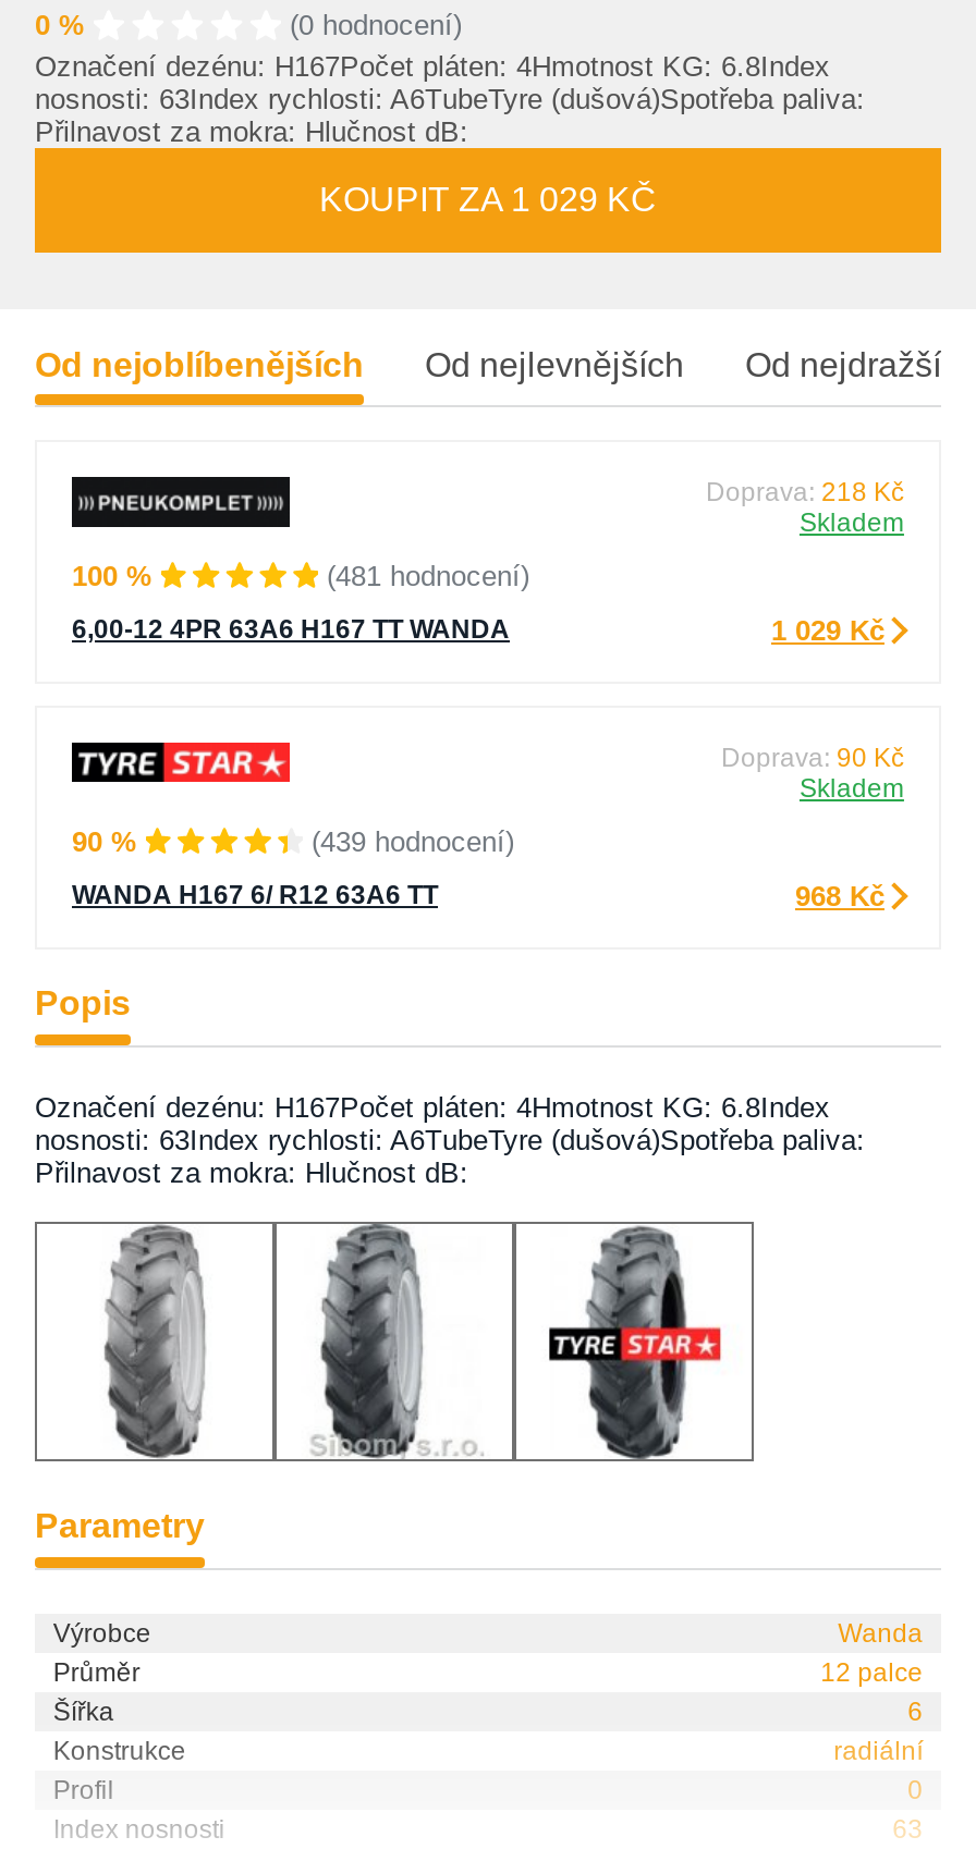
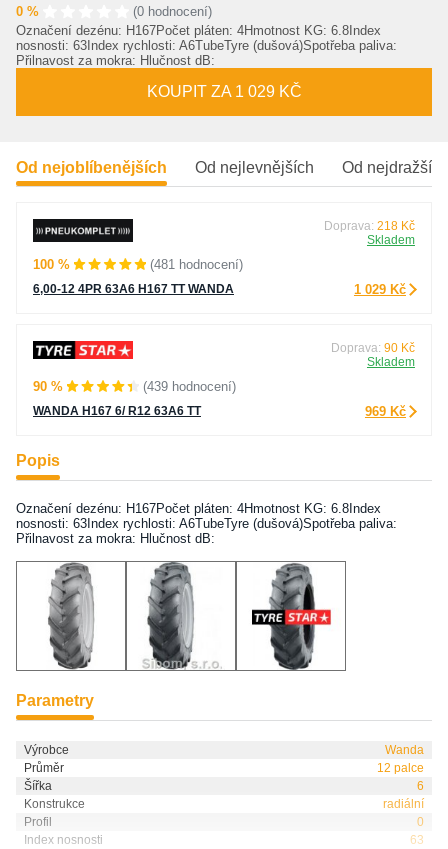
- 968 Kč
+ 969 Kč
